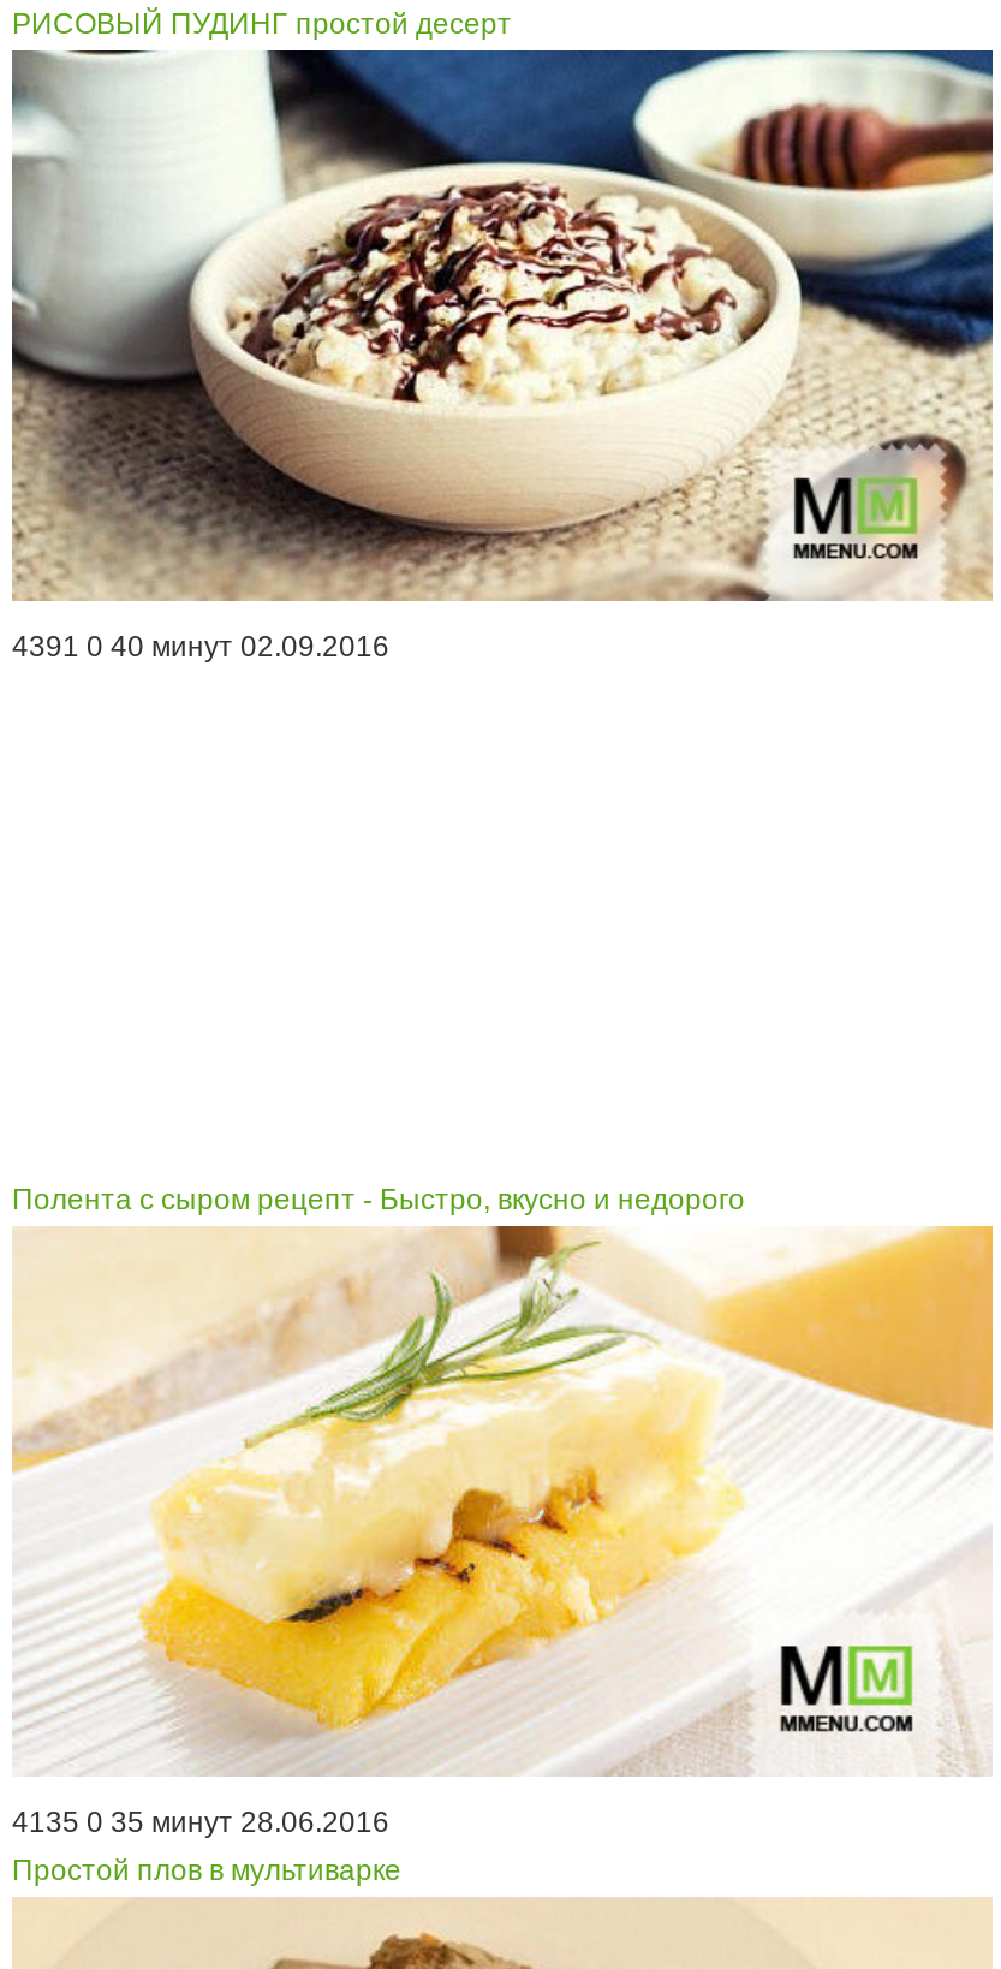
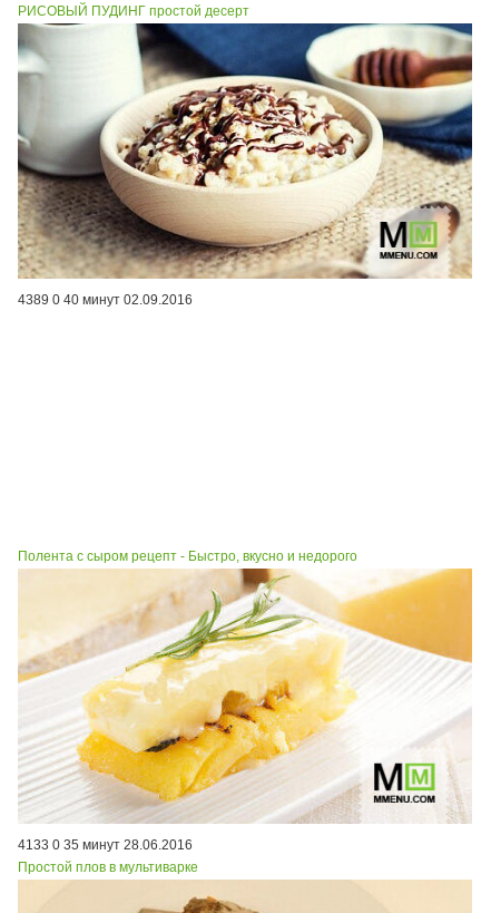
- 4391 0 40 минут 02.09.2016
+ 4389 0 40 минут 02.09.2016

- 4135 0 35 минут 28.06.2016
+ 4133 0 35 минут 28.06.2016
